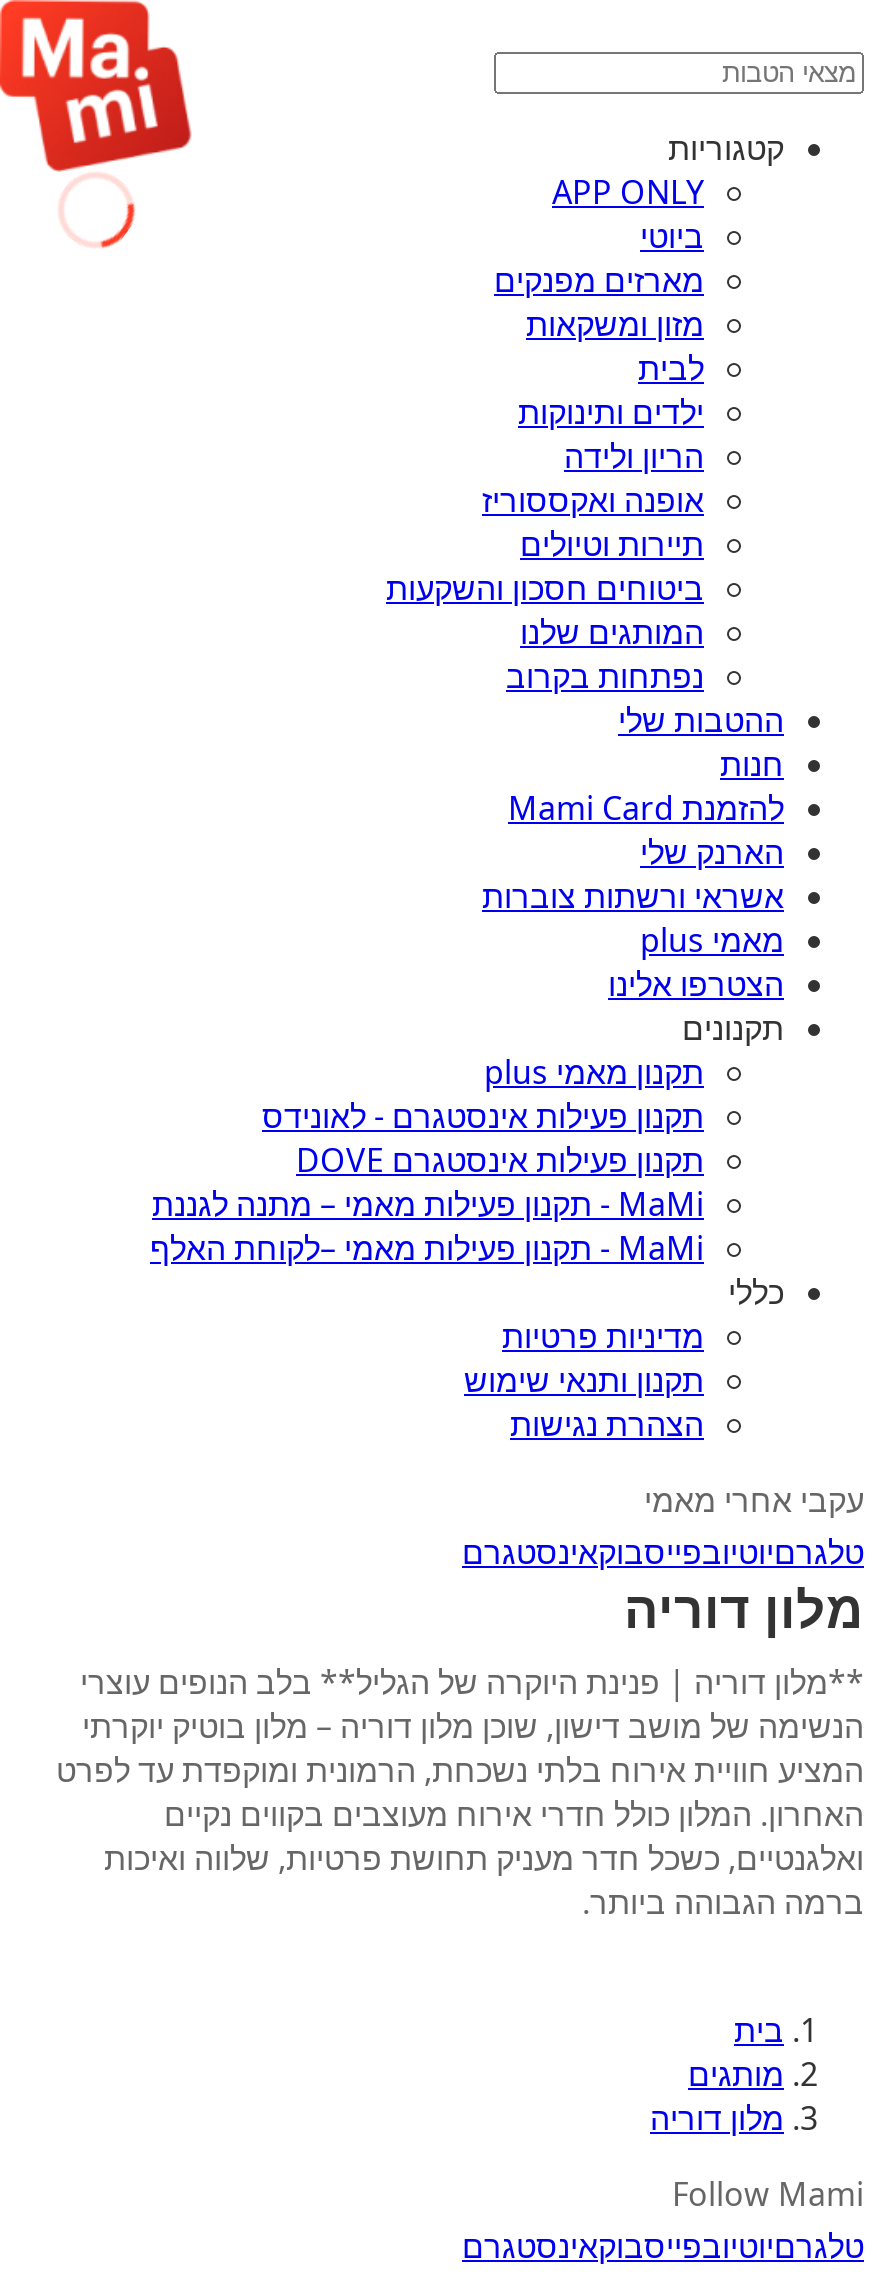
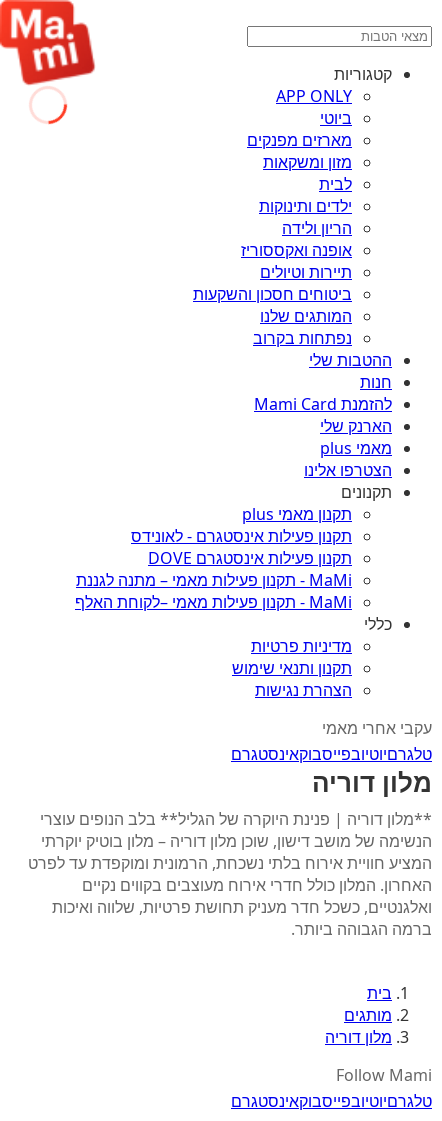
- אשראי ורשתות צוברות
